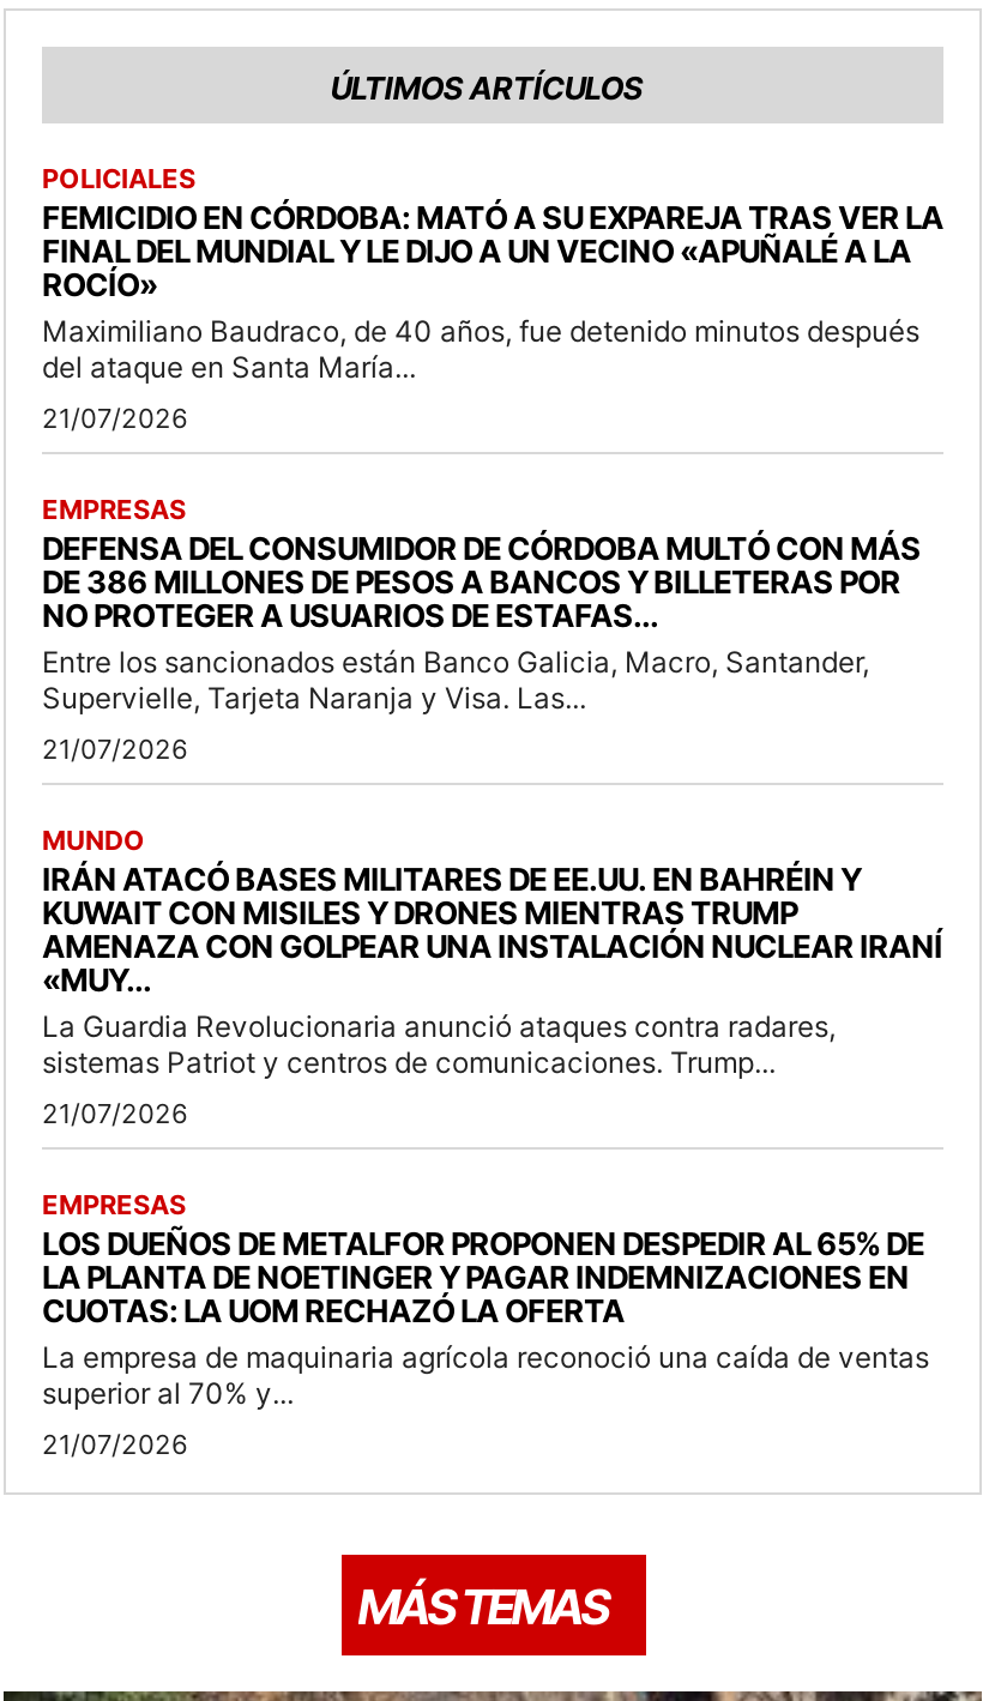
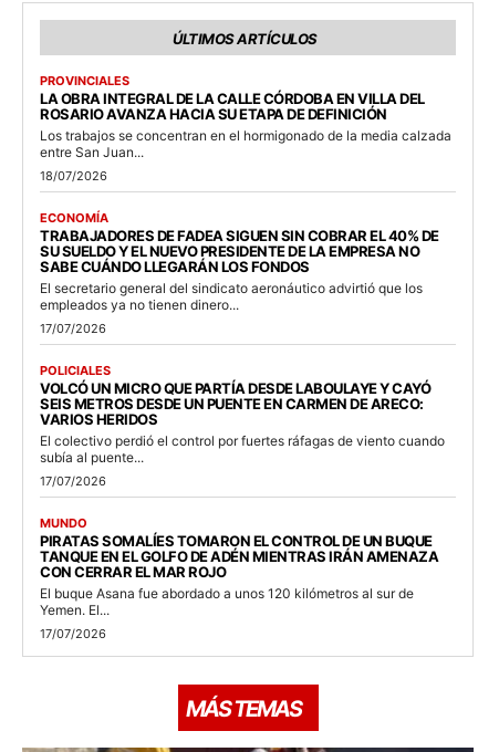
+ PROVINCIALES
+ LA OBRA INTEGRAL DE LA CALLE CÓRDOBA EN VILLA DEL
+ ROSARIO AVANZA HACIA SU ETAPA DE DEFINICIÓN
+ Los trabajos se concentran en el hormigonado de la media calzada
+ entre San Juan...
+ 18/07/2026
+ ECONOMÍA
+ TRABAJADORES DE FADEA SIGUEN SIN COBRAR EL 40% DE
+ SU SUELDO Y EL NUEVO PRESIDENTE DE LA EMPRESA NO
+ SABE CUÁNDO LLEGARÁN LOS FONDOS
+ El secretario general del sindicato aeronáutico advirtió que los
+ empleados ya no tienen dinero...
+ 17/07/2026

moved down: POLICIALES

- FEMICIDIO EN CÓRDOBA: MATÓ A SU EXPAREJA TRAS VER LA
- FINAL DEL MUNDIAL Y LE DIJO A UN VECINO «APUÑALÉ A LA
- ROCÍO»
- Maximiliano Baudraco, de 40 años, fue detenido minutos después
- del ataque en Santa María...
- 21/07/2026
- EMPRESAS
- DEFENSA DEL CONSUMIDOR DE CÓRDOBA MULTÓ CON MÁS
- DE 386 MILLONES DE PESOS A BANCOS Y BILLETERAS POR
- NO PROTEGER A USUARIOS DE ESTAFAS...
- Entre los sancionados están Banco Galicia, Macro, Santander,
- Supervielle, Tarjeta Naranja y Visa. Las...
- 21/07/2026
+ VOLCÓ UN MICRO QUE PARTÍA DESDE LABOULAYE Y CAYÓ
+ SEIS METROS DESDE UN PUENTE EN CARMEN DE ARECO:
+ VARIOS HERIDOS
+ El colectivo perdió el control por fuertes ráfagas de viento cuando
+ subía al puente...
+ 17/07/2026

moved down: MUNDO

- IRÁN ATACÓ BASES MILITARES DE EE.UU. EN BAHRÉIN Y
- KUWAIT CON MISILES Y DRONES MIENTRAS TRUMP
- AMENAZA CON GOLPEAR UNA INSTALACIÓN NUCLEAR IRANÍ
- «MUY...
- La Guardia Revolucionaria anunció ataques contra radares,
- sistemas Patriot y centros de comunicaciones. Trump...
- 21/07/2026
- EMPRESAS
- LOS DUEÑOS DE METALFOR PROPONEN DESPEDIR AL 65% DE
- LA PLANTA DE NOETINGER Y PAGAR INDEMNIZACIONES EN
- CUOTAS: LA UOM RECHAZÓ LA OFERTA
- La empresa de maquinaria agrícola reconoció una caída de ventas
- superior al 70% y...
- 21/07/2026
+ PIRATAS SOMALÍES TOMARON EL CONTROL DE UN BUQUE
+ TANQUE EN EL GOLFO DE ADÉN MIENTRAS IRÁN AMENAZA
+ CON CERRAR EL MAR ROJO
+ El buque Asana fue abordado a unos 120 kilómetros al sur de
+ Yemen. El...
+ 17/07/2026
